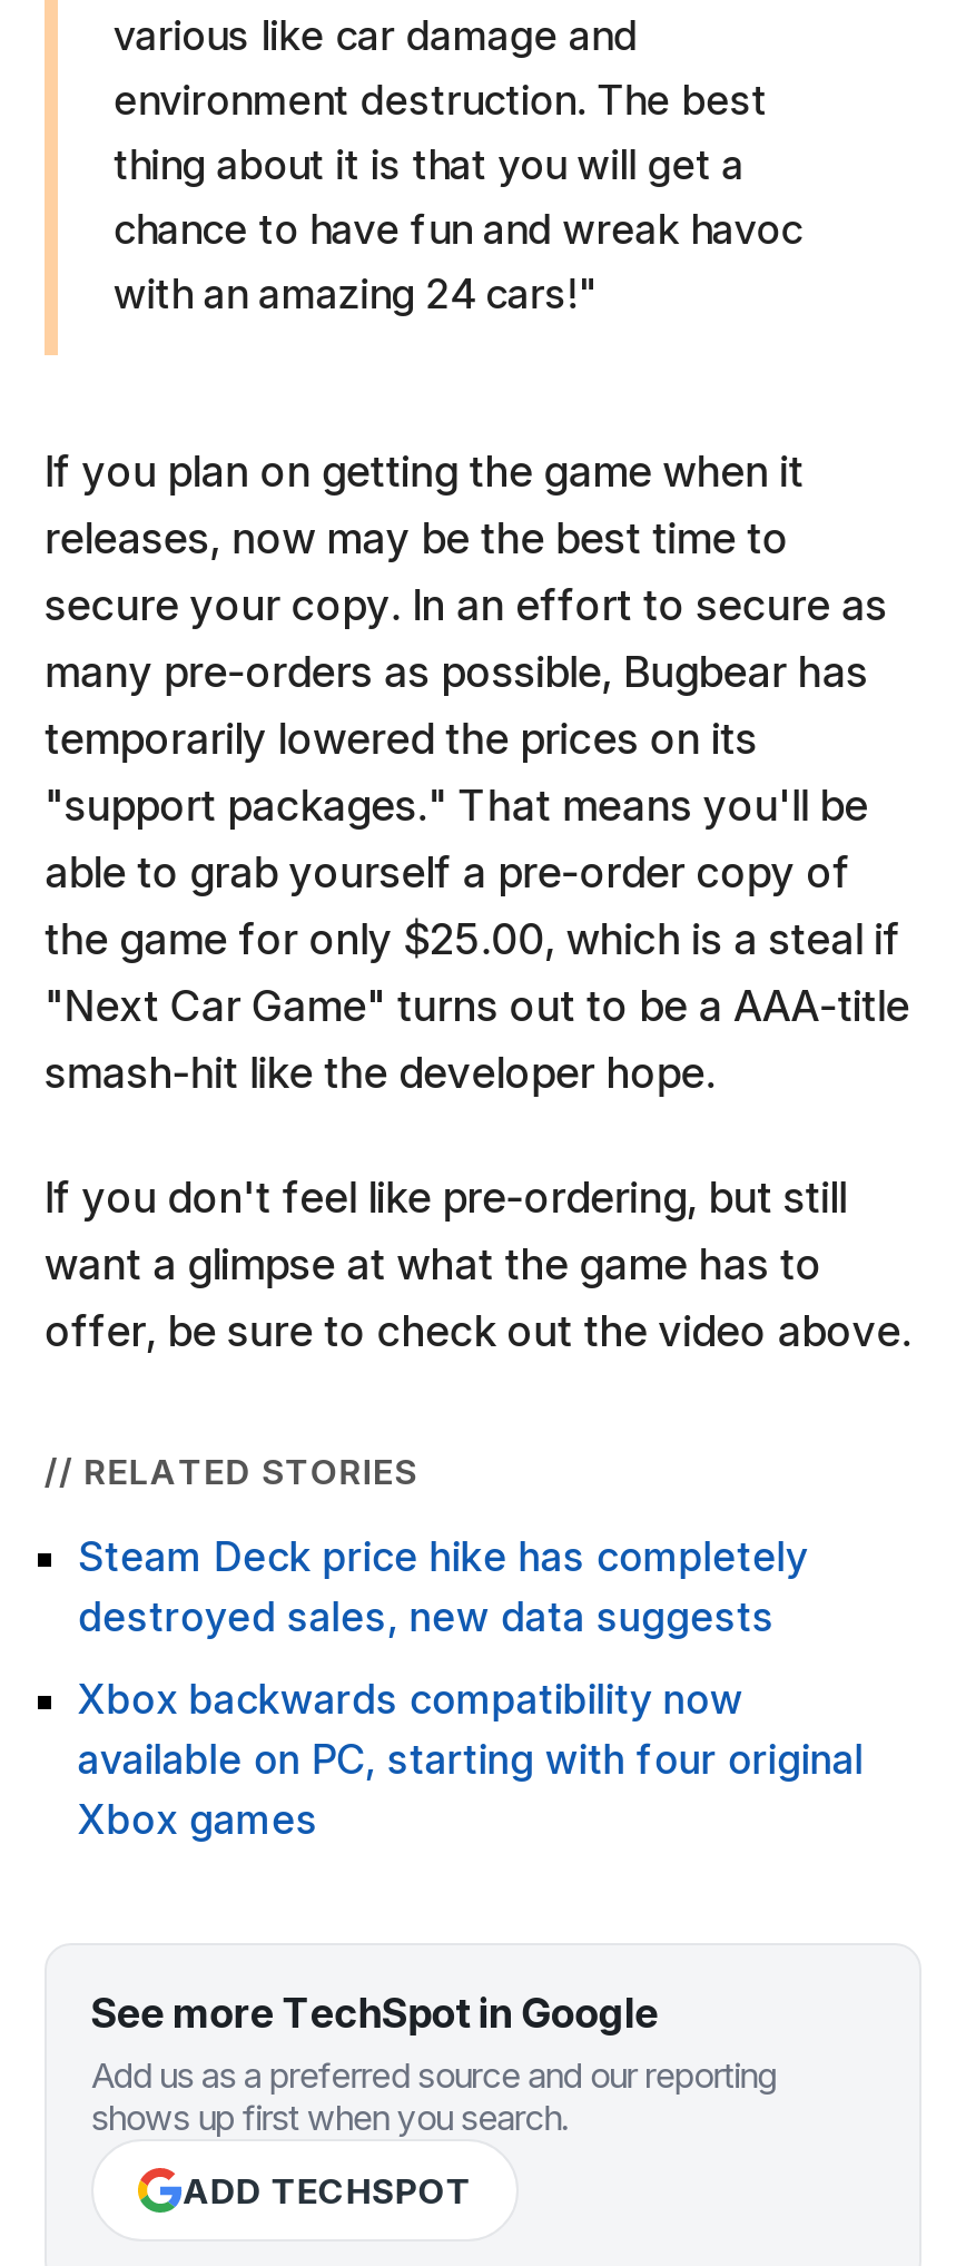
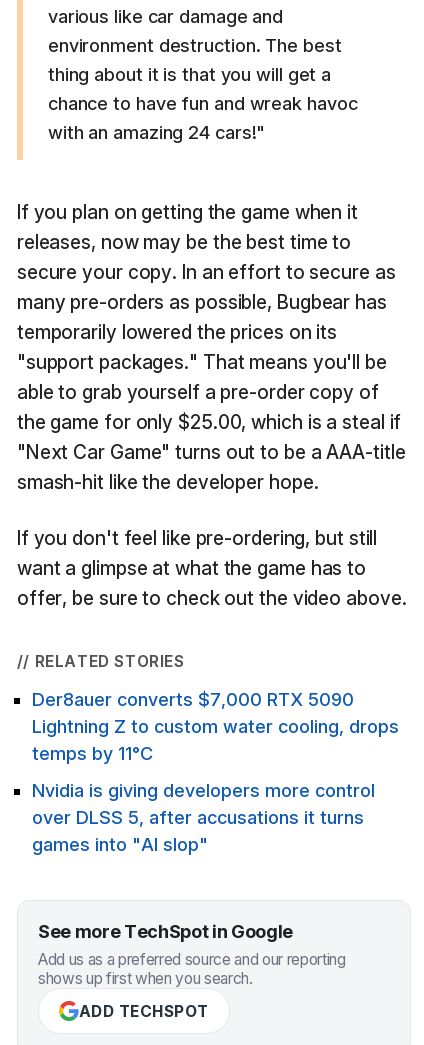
- Steam Deck price hike has completely
- destroyed sales, new data suggests
+ Der8auer converts $7,000 RTX 5090
+ Lightning Z to custom water cooling, drops
+ temps by 11°C

- Xbox backwards compatibility now
- available on PC, starting with four original
- Xbox games
+ Nvidia is giving developers more control
+ over DLSS 5, after accusations it turns
+ games into "AI slop"
